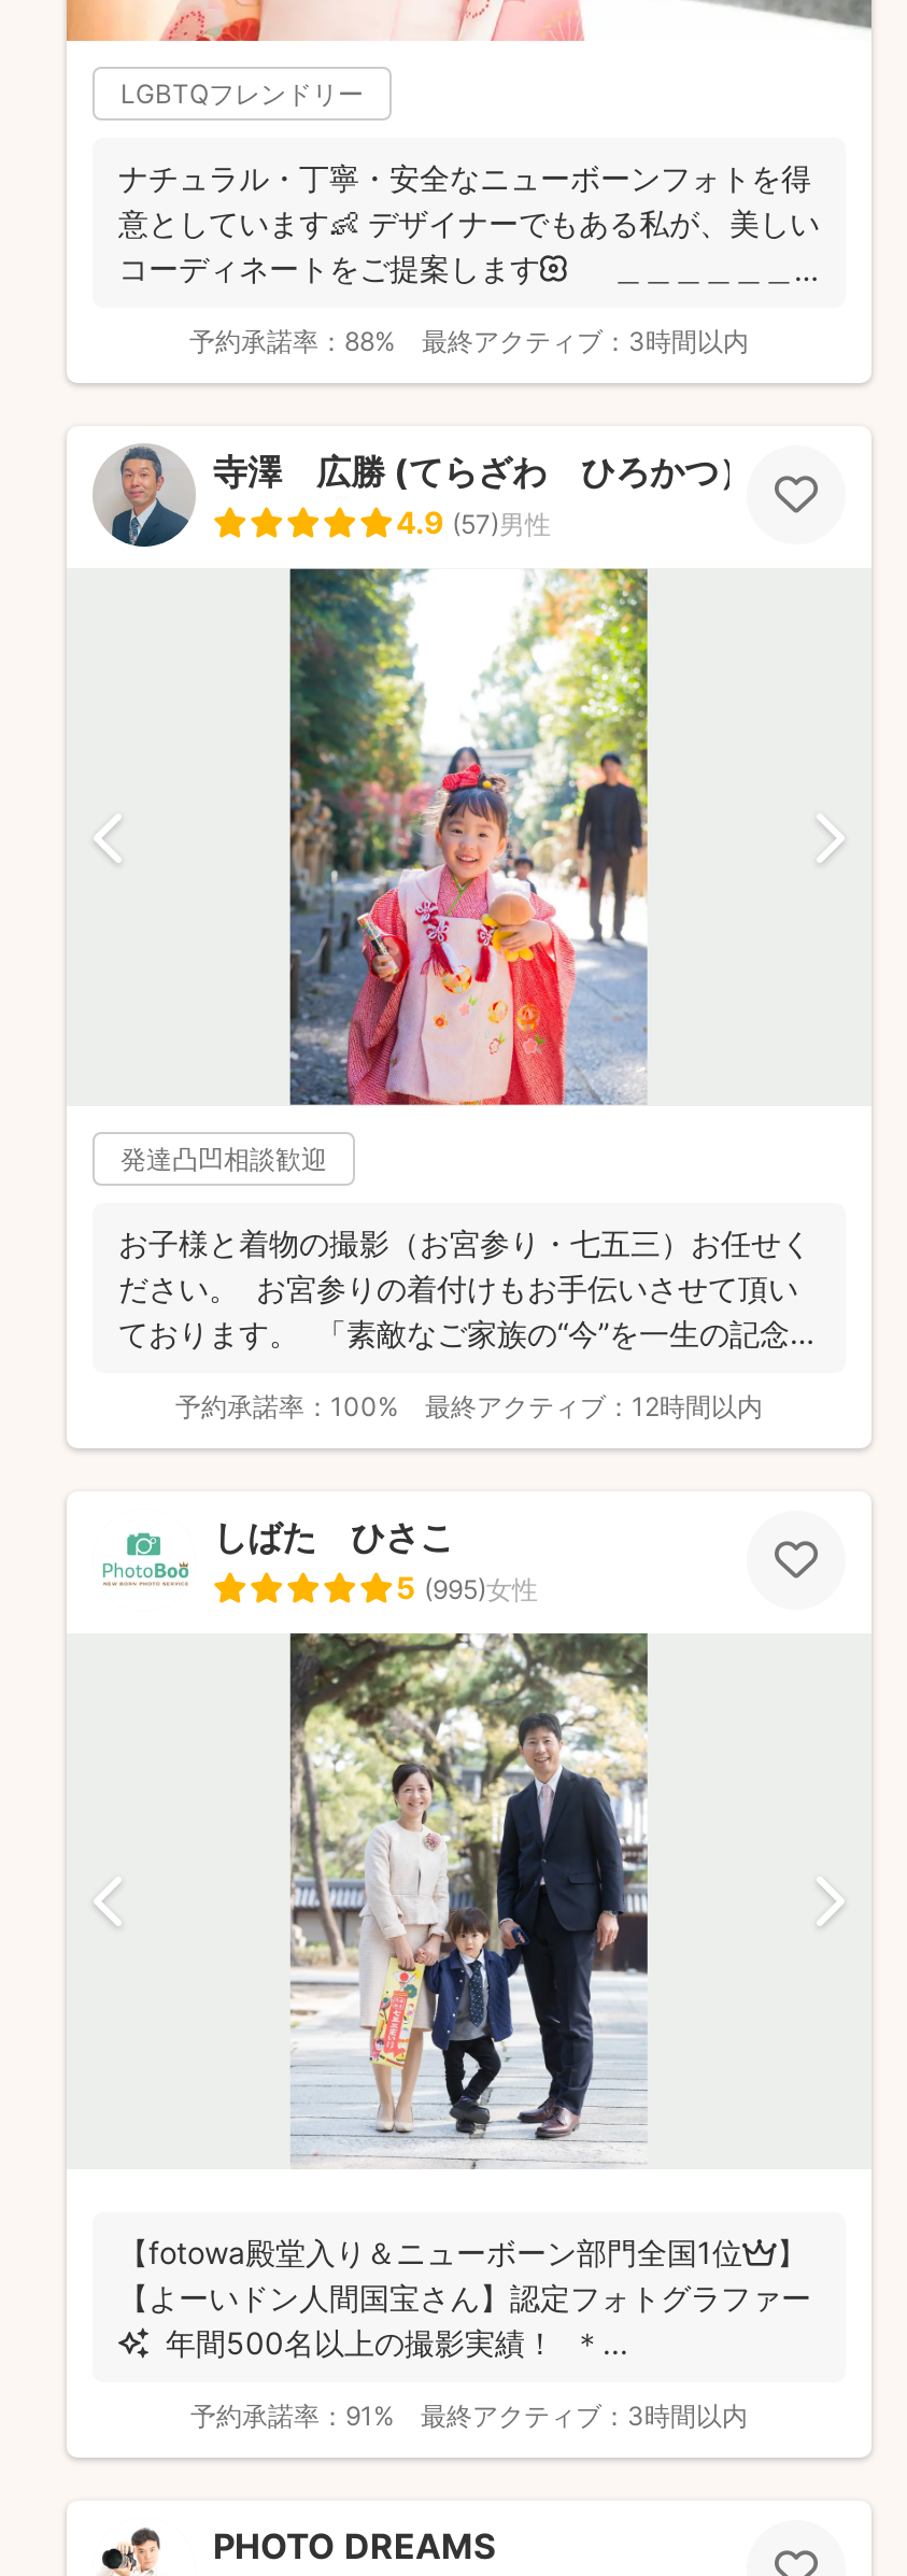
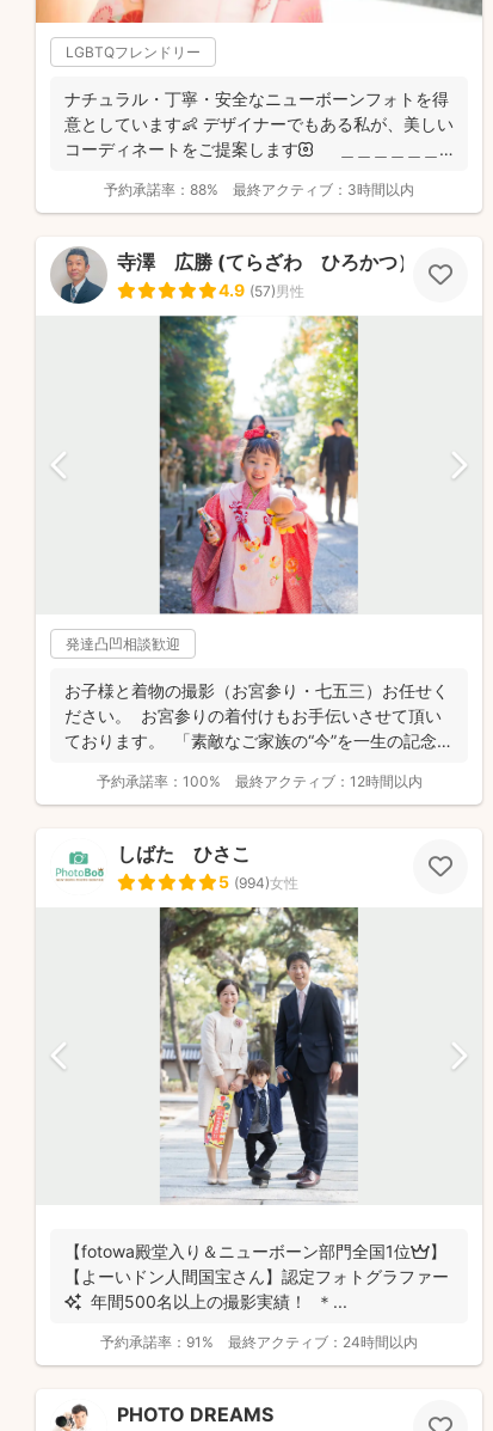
- 5 (995)女性
+ 5 (994)女性

- 最終アクティブ：3時間以内
+ 最終アクティブ：24時間以内
